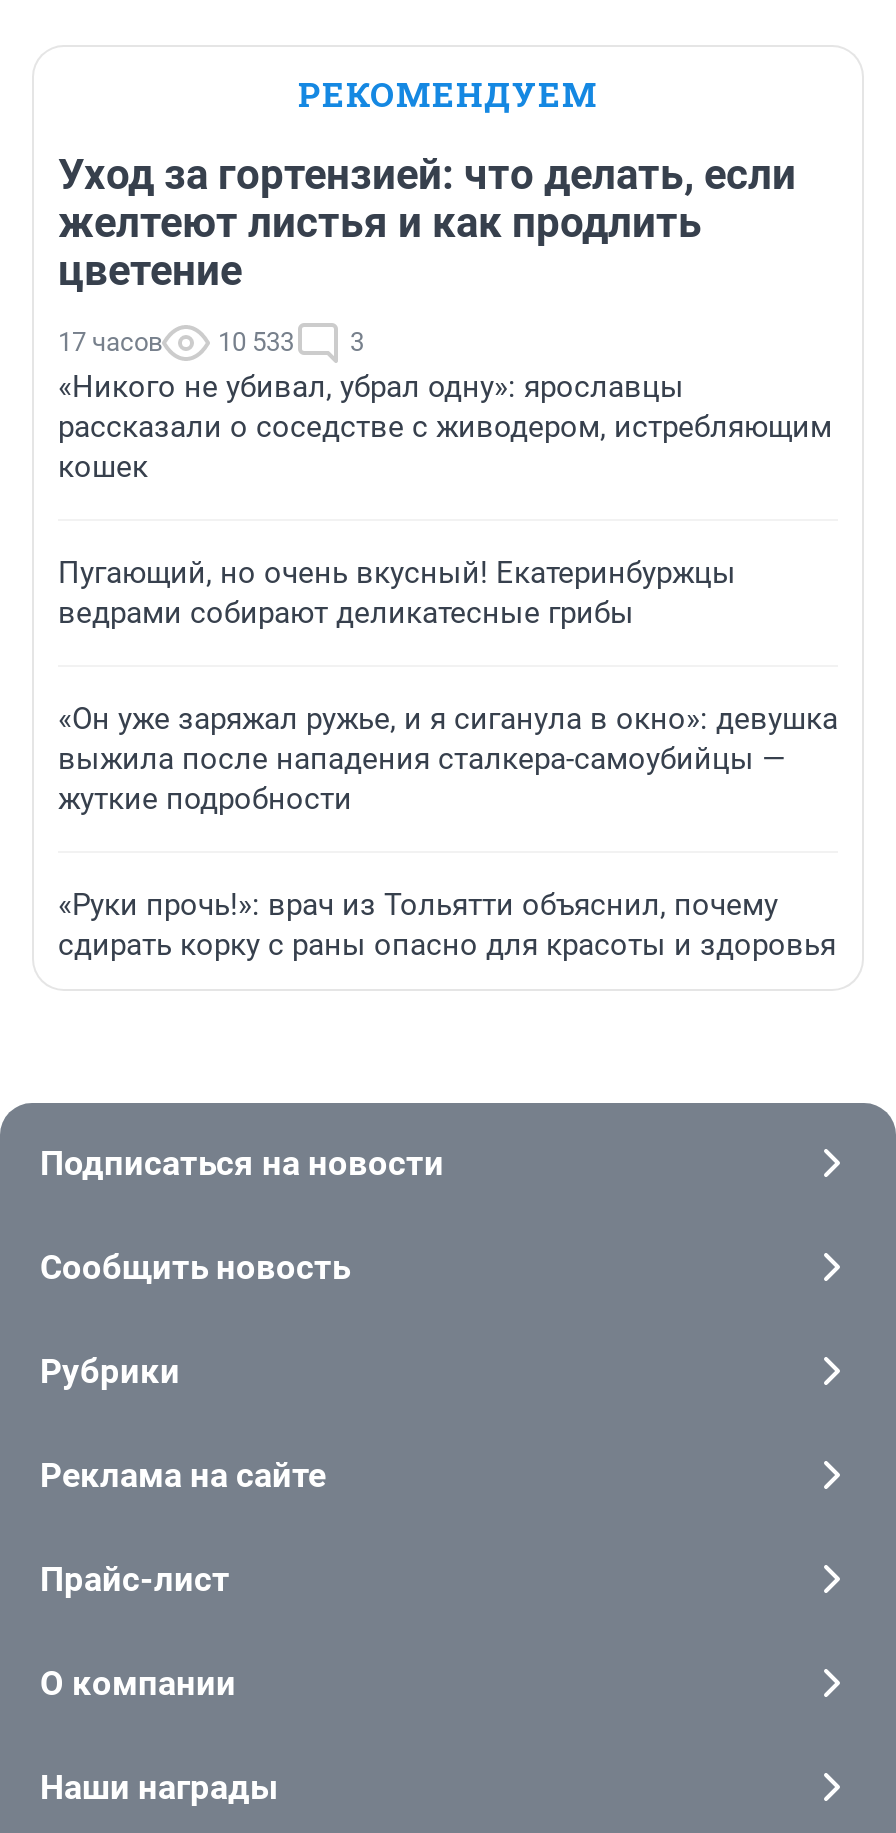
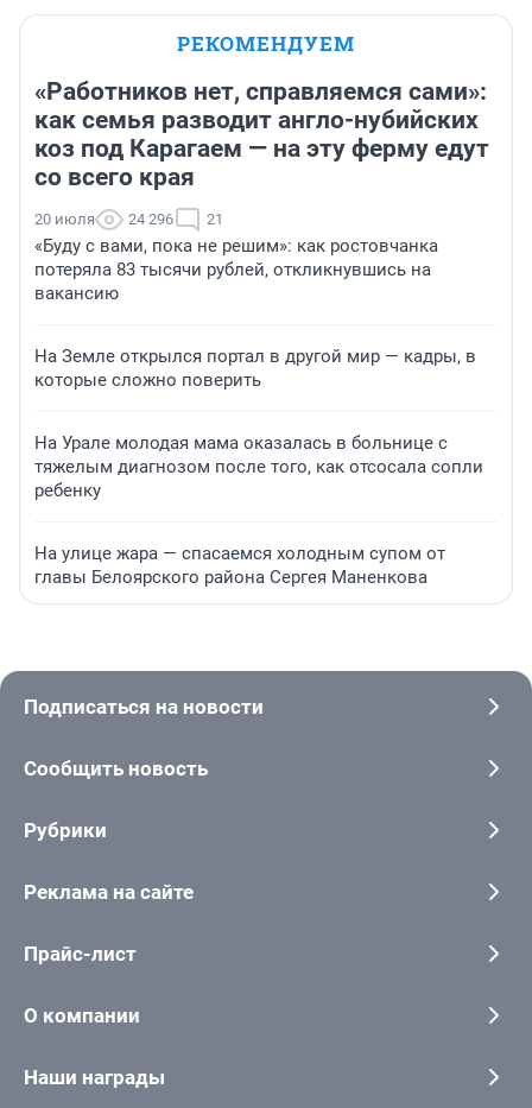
- Уход за гортензией: что делать, если
- желтеют листья и как продлить
- цветение
+ «Работников нет, справляемся сами»:
+ как семья разводит англо-нубийских
+ коз под Карагаем — на эту ферму едут
+ со всего края

- 17 часов
- 10 533
- 3
- «Никого не убивал, убрал одну»: ярославцы
- рассказали о соседстве с живодером, истребляющим
- кошек
+ 20 июля
+ 24 296
+ 21
+ «Буду с вами, пока не решим»: как ростовчанка
+ потеряла 83 тысячи рублей, откликнувшись на
+ вакансию

- Пугающий, но очень вкусный! Екатеринбуржцы
- ведрами собирают деликатесные грибы
+ На Земле открылся портал в другой мир — кадры, в
+ которые сложно поверить

- «Он уже заряжал ружье, и я сиганула в окно»: девушка
- выжила после нападения сталкера-самоубийцы —
- жуткие подробности
+ На Урале молодая мама оказалась в больнице с
+ тяжелым диагнозом после того, как отсосала сопли
+ ребенку

- «Руки прочь!»: врач из Тольятти объяснил, почему
- сдирать корку с раны опасно для красоты и здоровья
+ На улице жара — спасаемся холодным супом от
+ главы Белоярского района Сергея Маненкова
